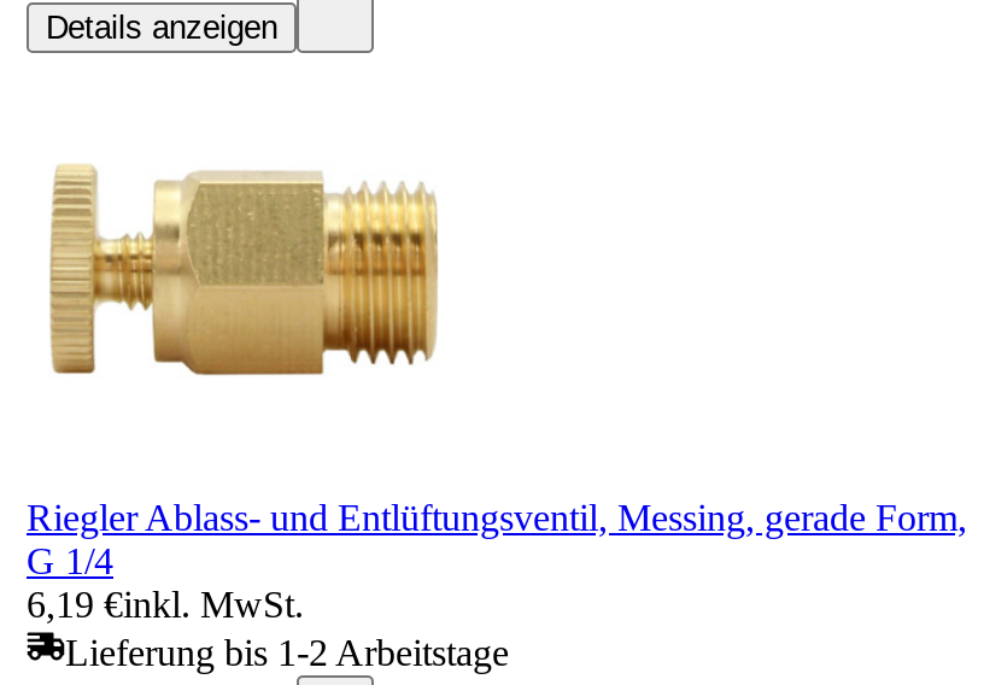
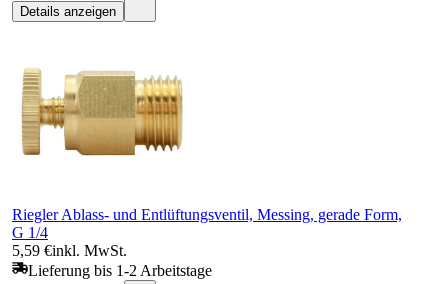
- 6,19 €inkl. MwSt.
+ 5,59 €inkl. MwSt.
